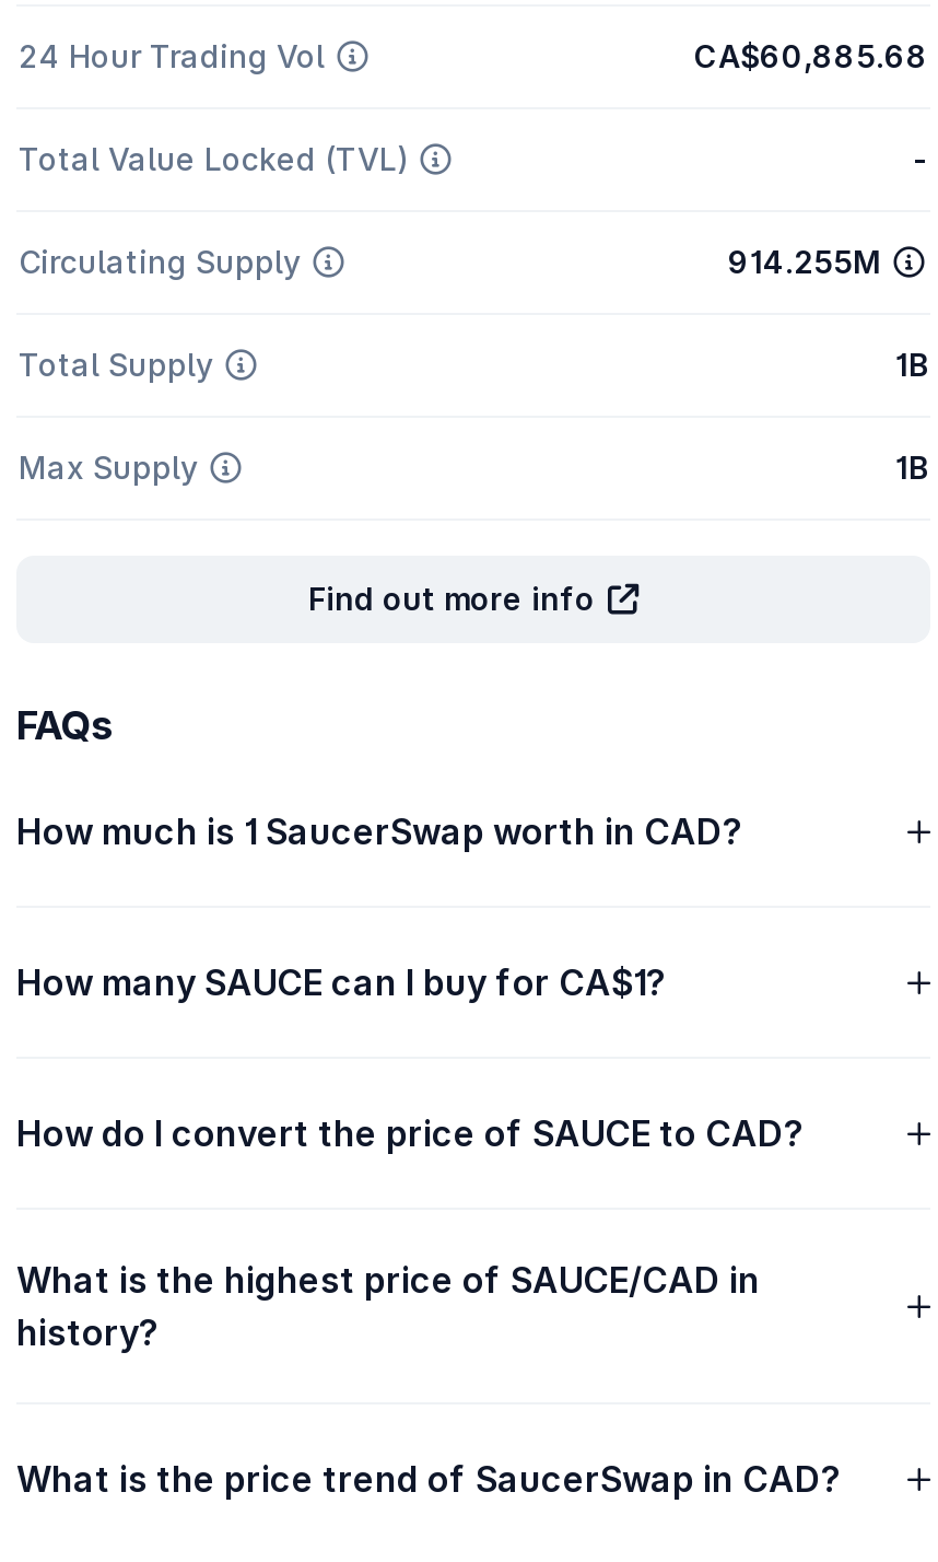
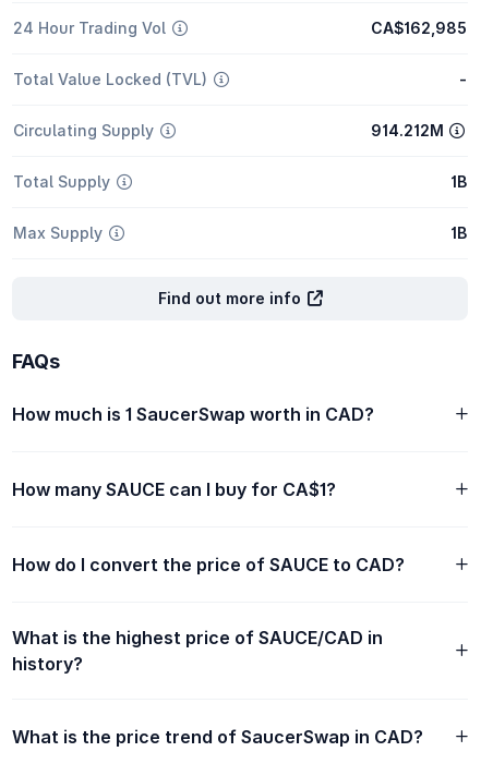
- CA$60,885.68
+ CA$162,985

- 914.255M
+ 914.212M
